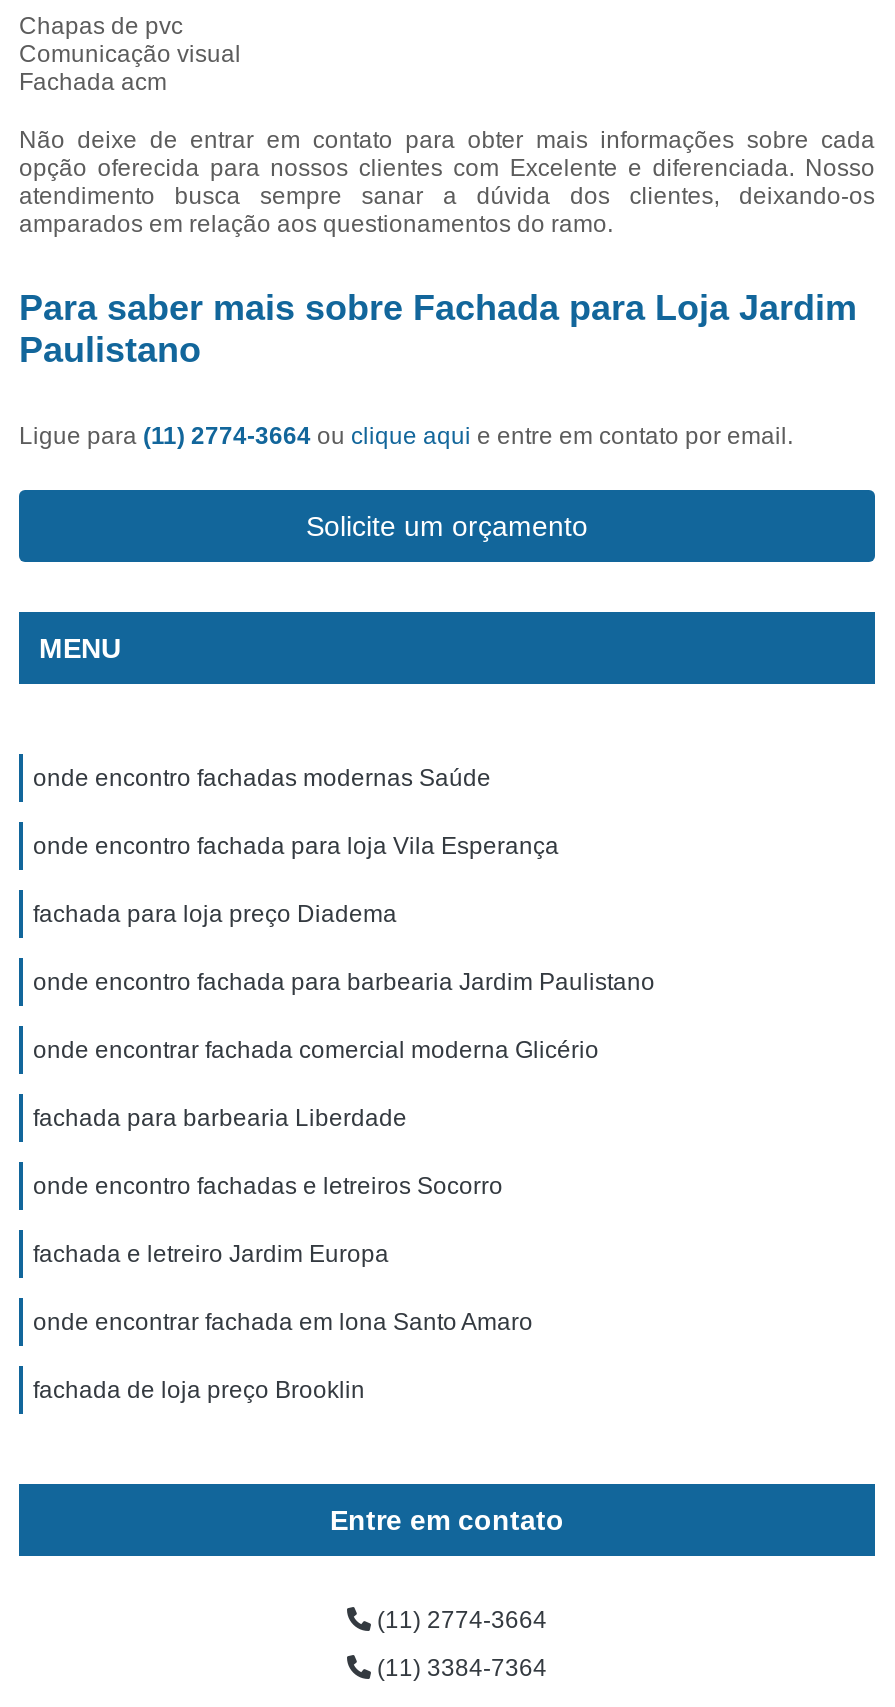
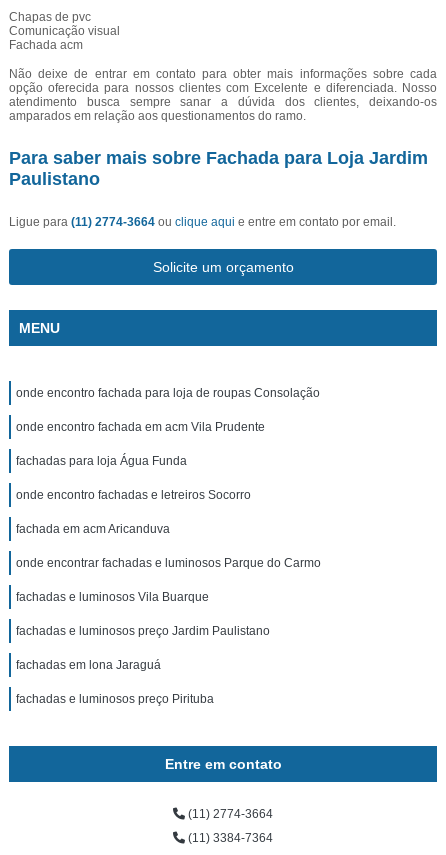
- onde encontro fachadas modernas Saúde
- onde encontro fachada para loja Vila Esperança
- fachada para loja preço Diadema
- onde encontro fachada para barbearia Jardim Paulistano
- onde encontrar fachada comercial moderna Glicério
- fachada para barbearia Liberdade
+ onde encontro fachada para loja de roupas Consolação
+ onde encontro fachada em acm Vila Prudente
+ fachadas para loja Água Funda

moved up: onde encontro fachadas e letreiros Socorro

- fachada e letreiro Jardim Europa
- onde encontrar fachada em lona Santo Amaro
- fachada de loja preço Brooklin
+ fachada em acm Aricanduva
+ onde encontrar fachadas e luminosos Parque do Carmo
+ fachadas e luminosos Vila Buarque
+ fachadas e luminosos preço Jardim Paulistano
+ fachadas em lona Jaraguá
+ fachadas e luminosos preço Pirituba
